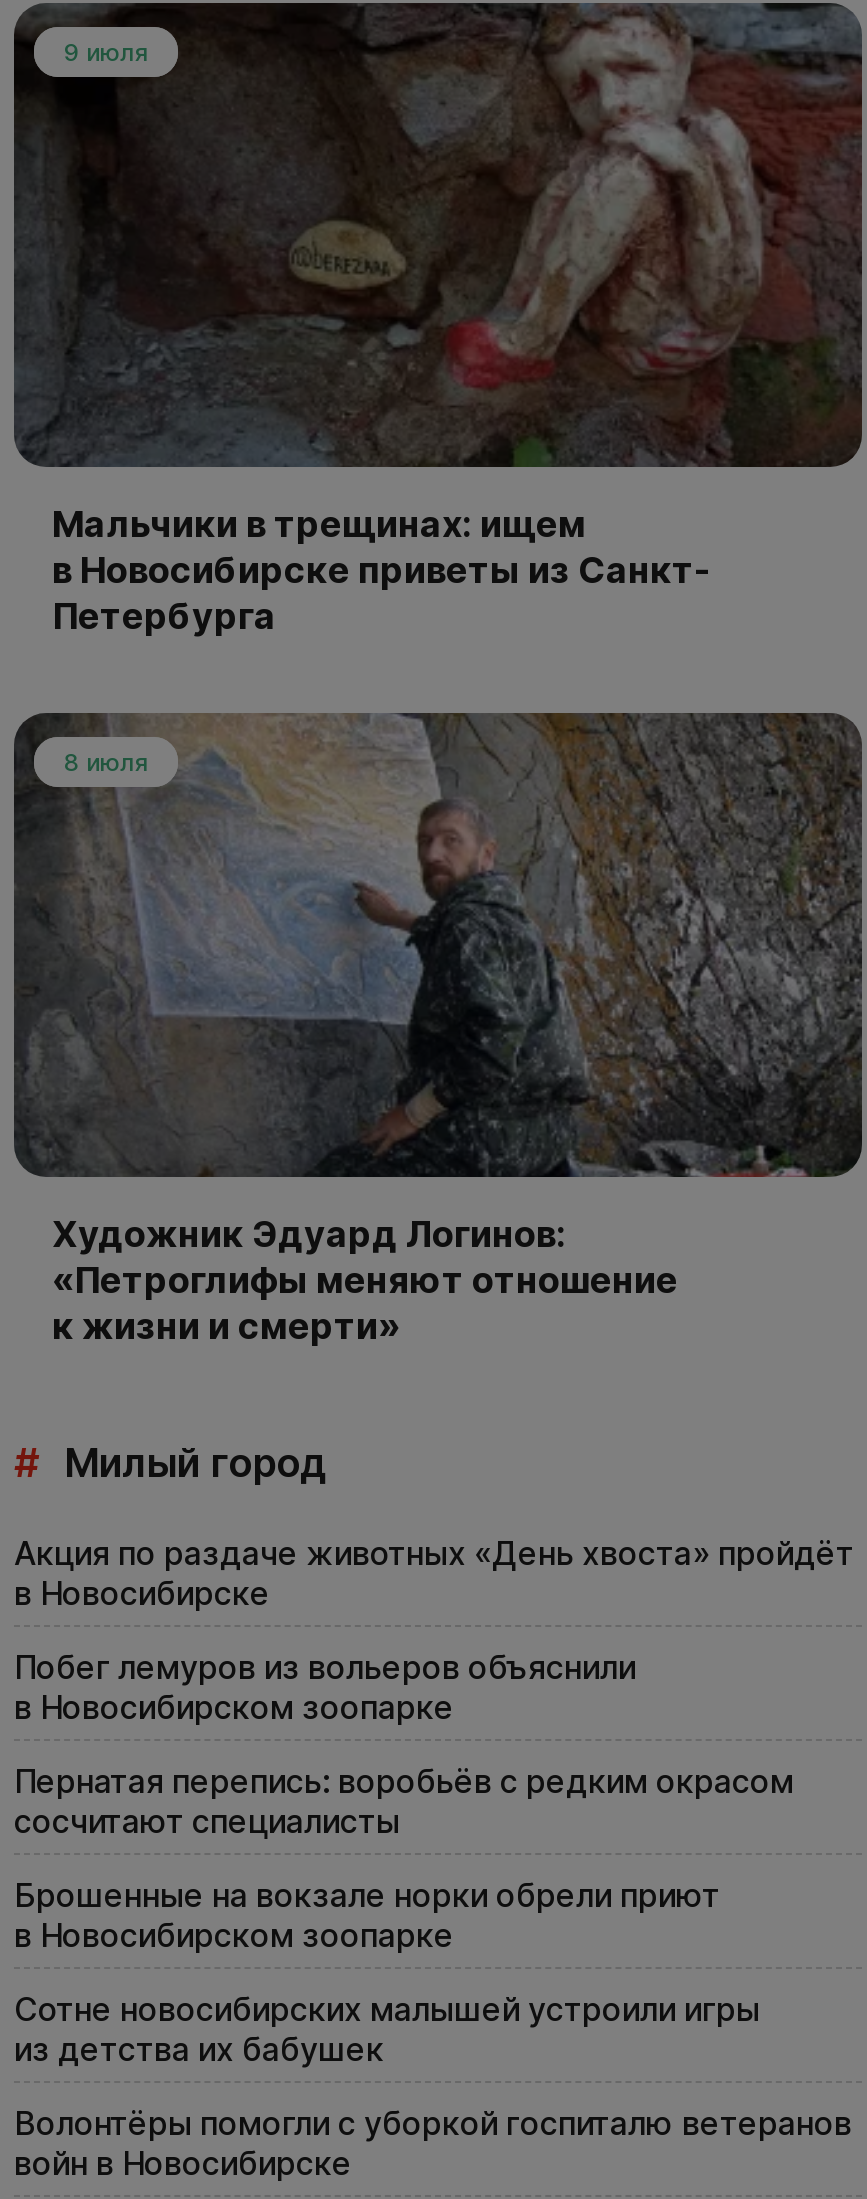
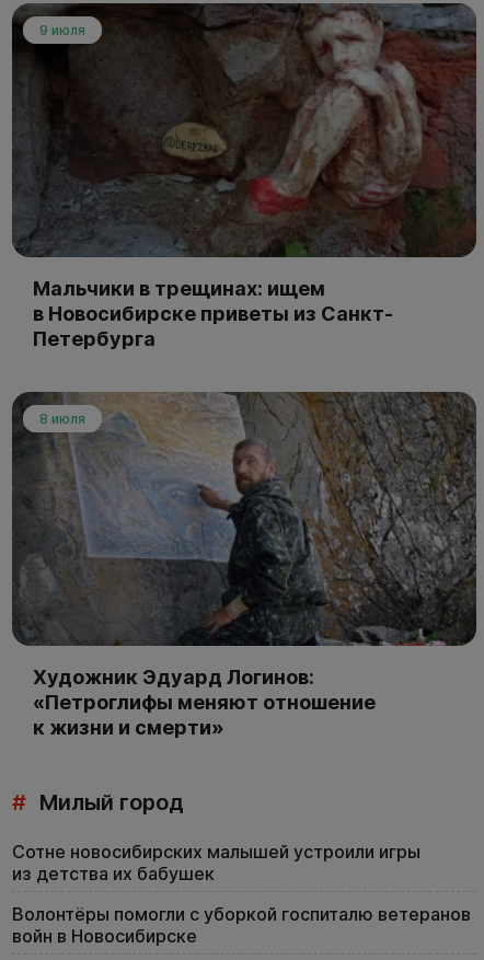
- Акция по раздаче животных «День хвоста» пройдёт
- в Новосибирске
- Побег лемуров из вольеров объяснили
- в Новосибирском зоопарке
- Пернатая перепись: воробьёв с редким окрасом
- сосчитают специалисты
- Брошенные на вокзале норки обрели приют
- в Новосибирском зоопарке
